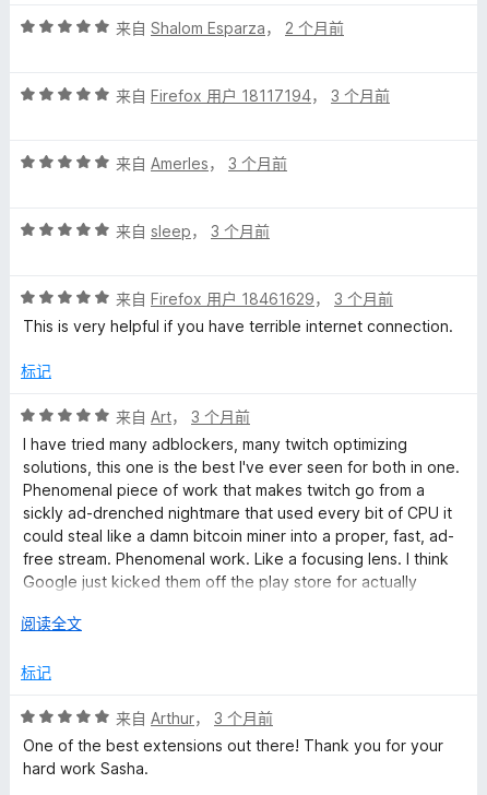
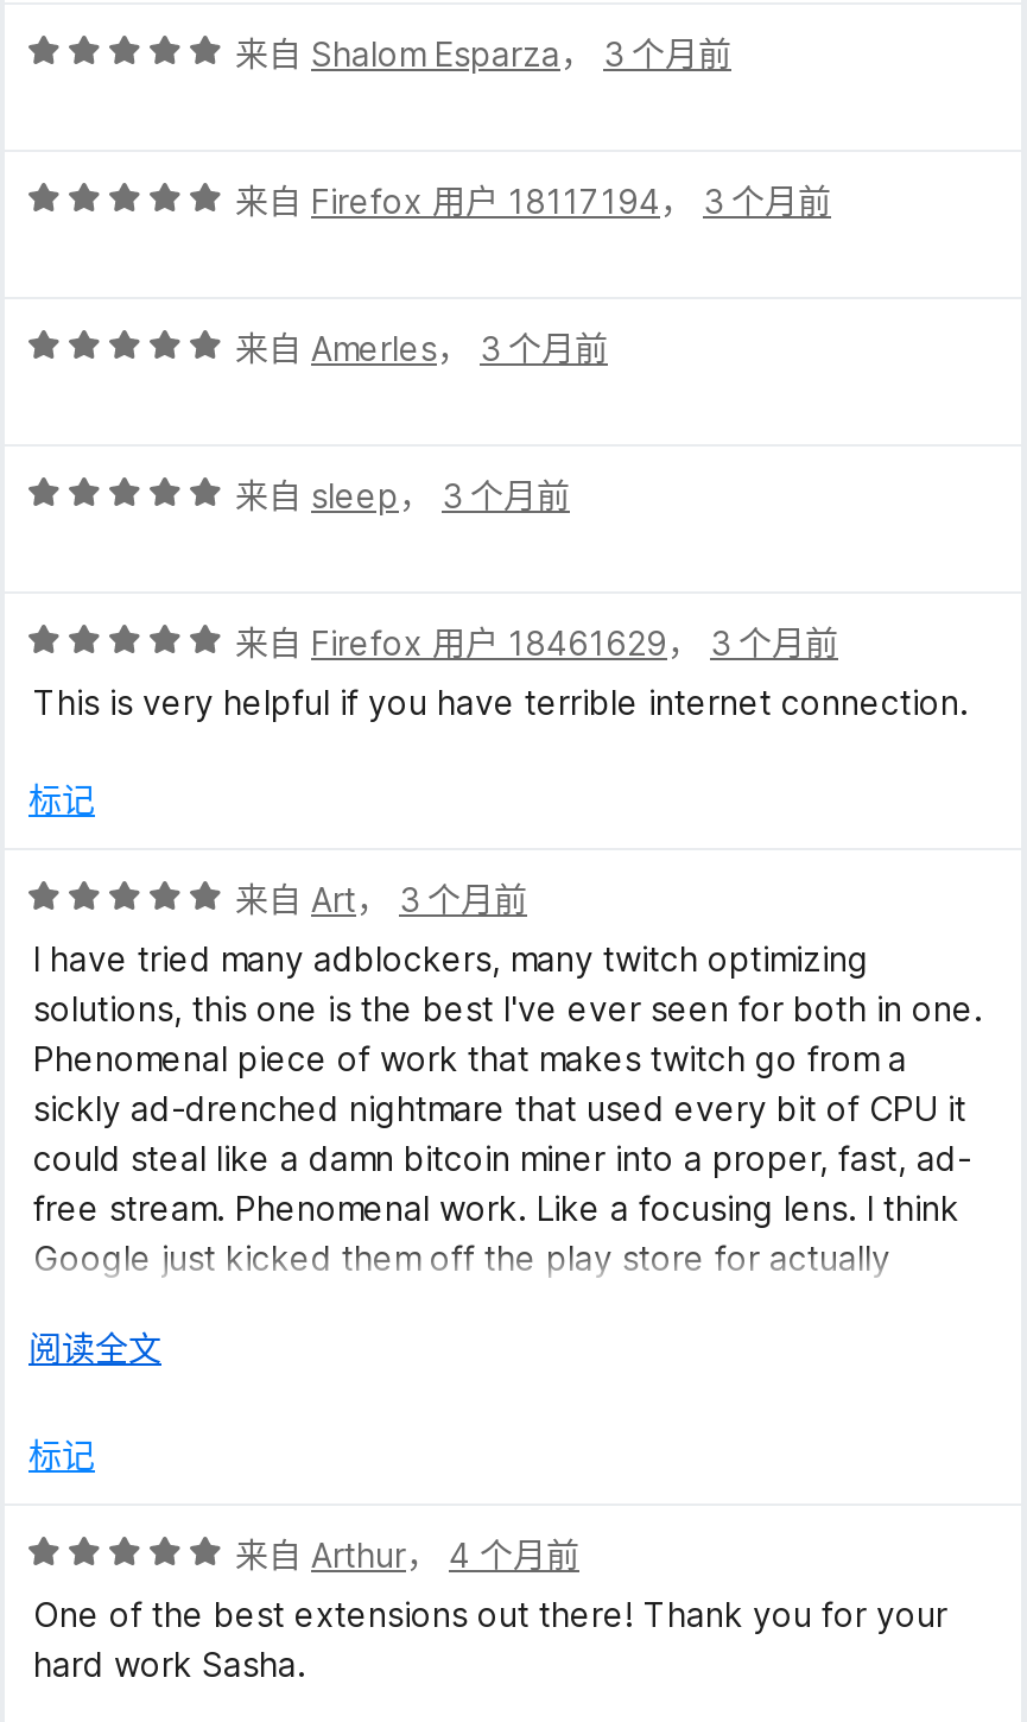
- 来自Shalom Esparza，2 个月前
+ 来自Shalom Esparza，3 个月前

- 来自Arthur，3 个月前
+ 来自Arthur，4 个月前
